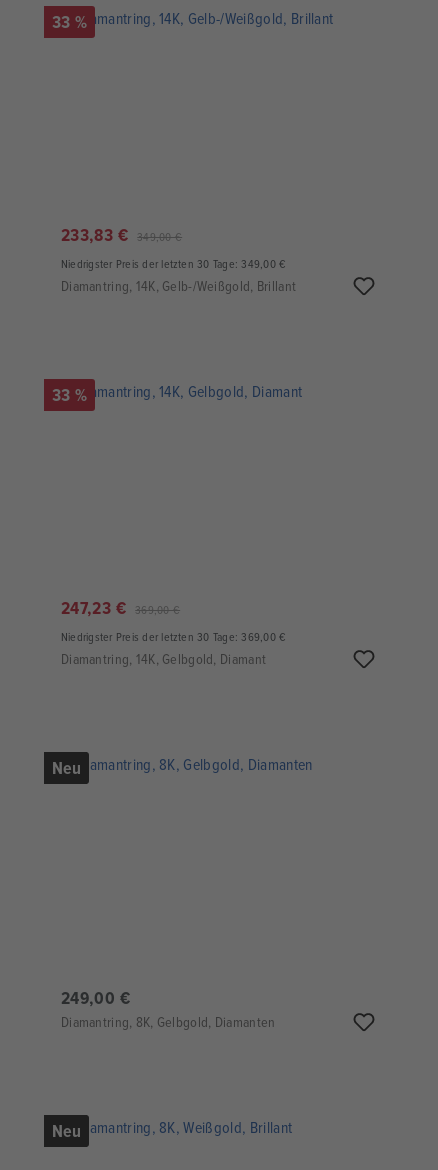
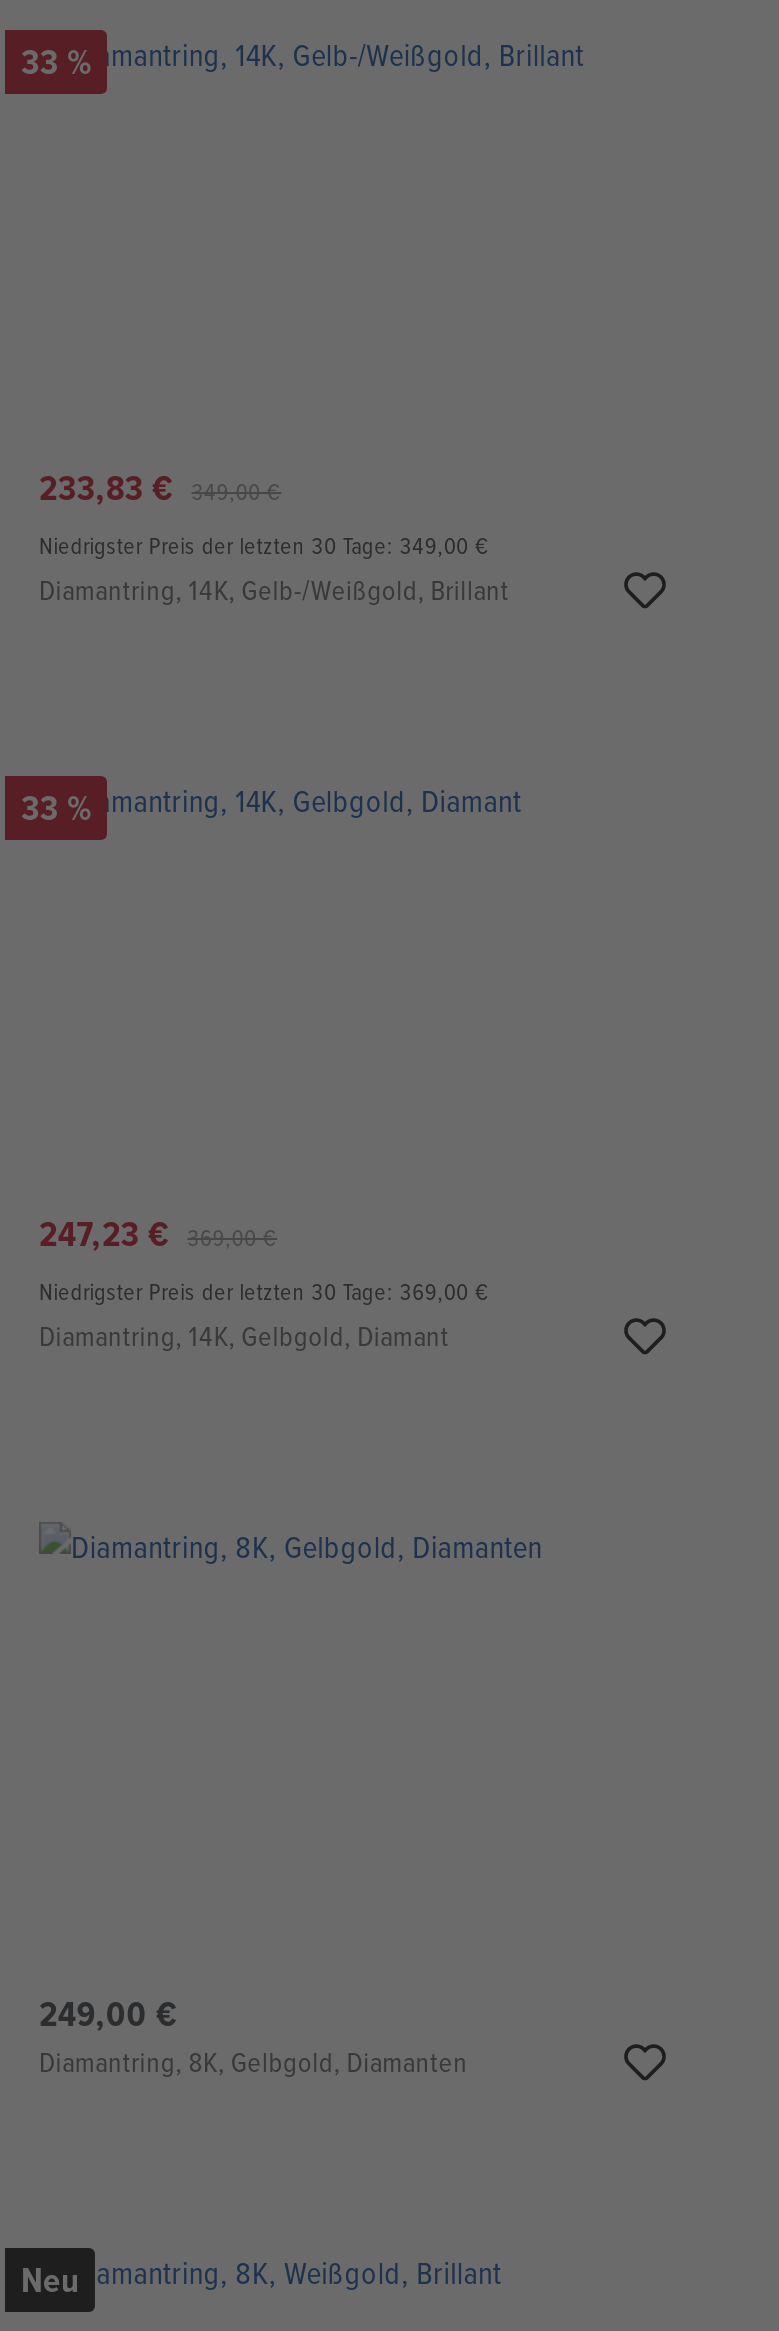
- Neu
